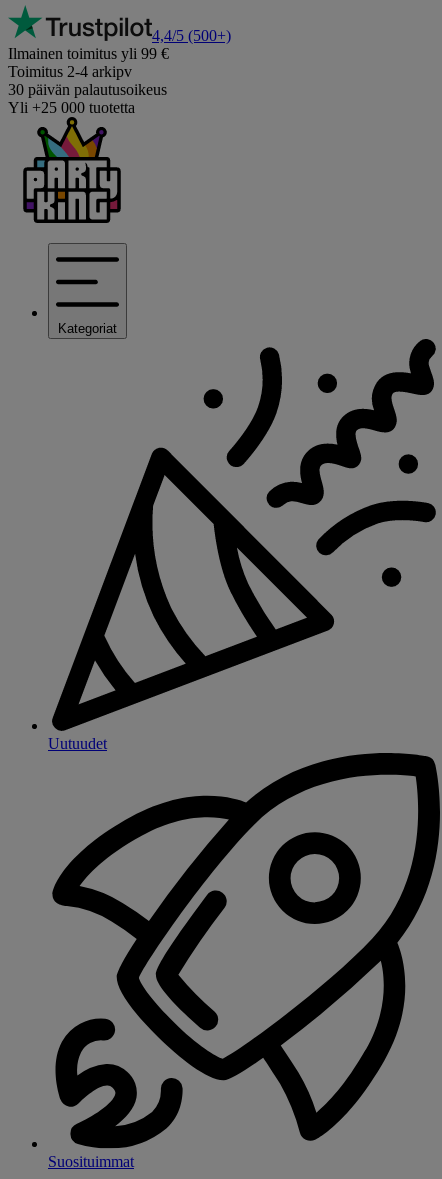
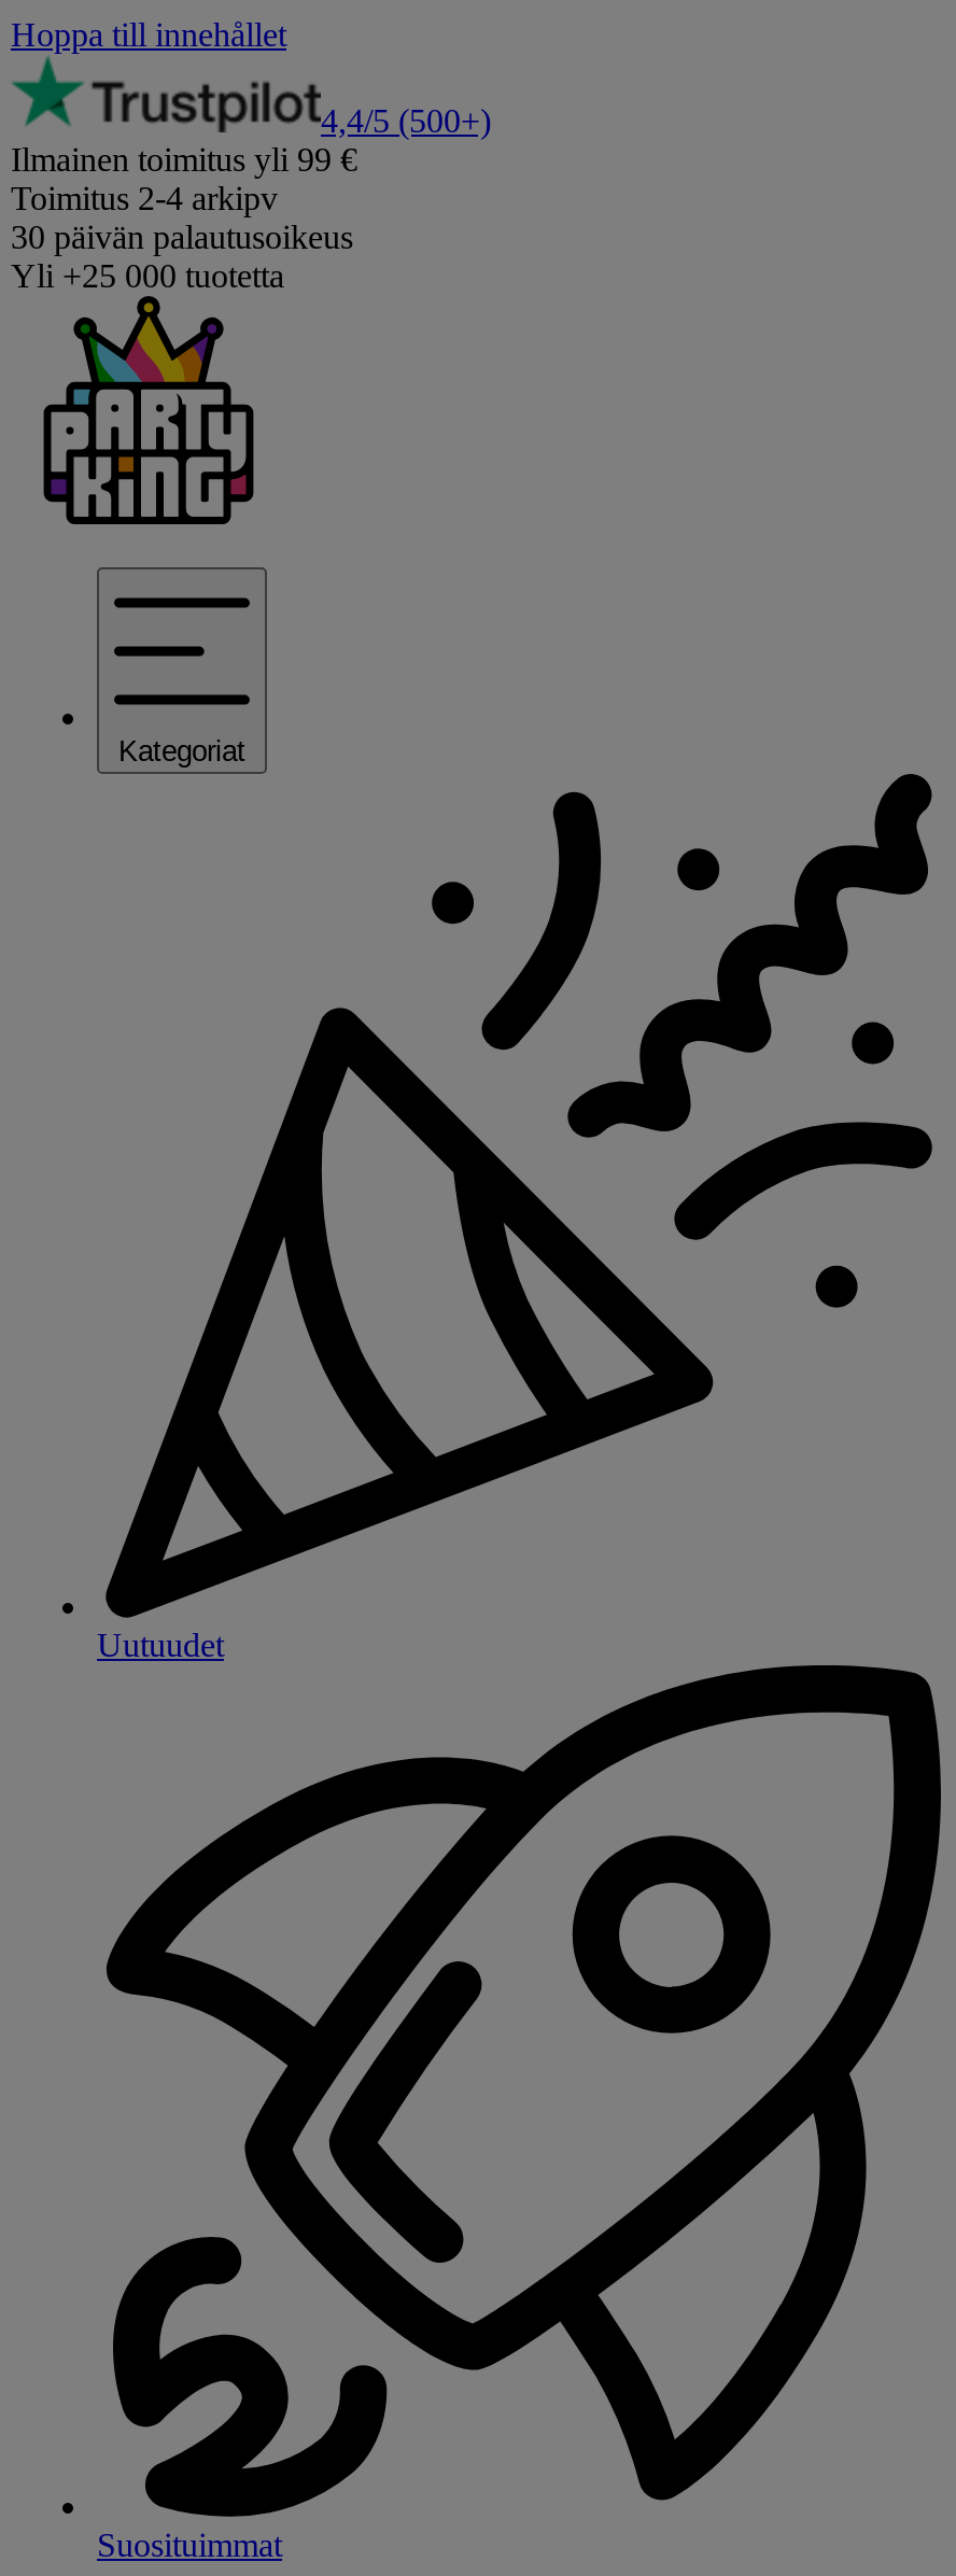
+ Hoppa till innehållet
